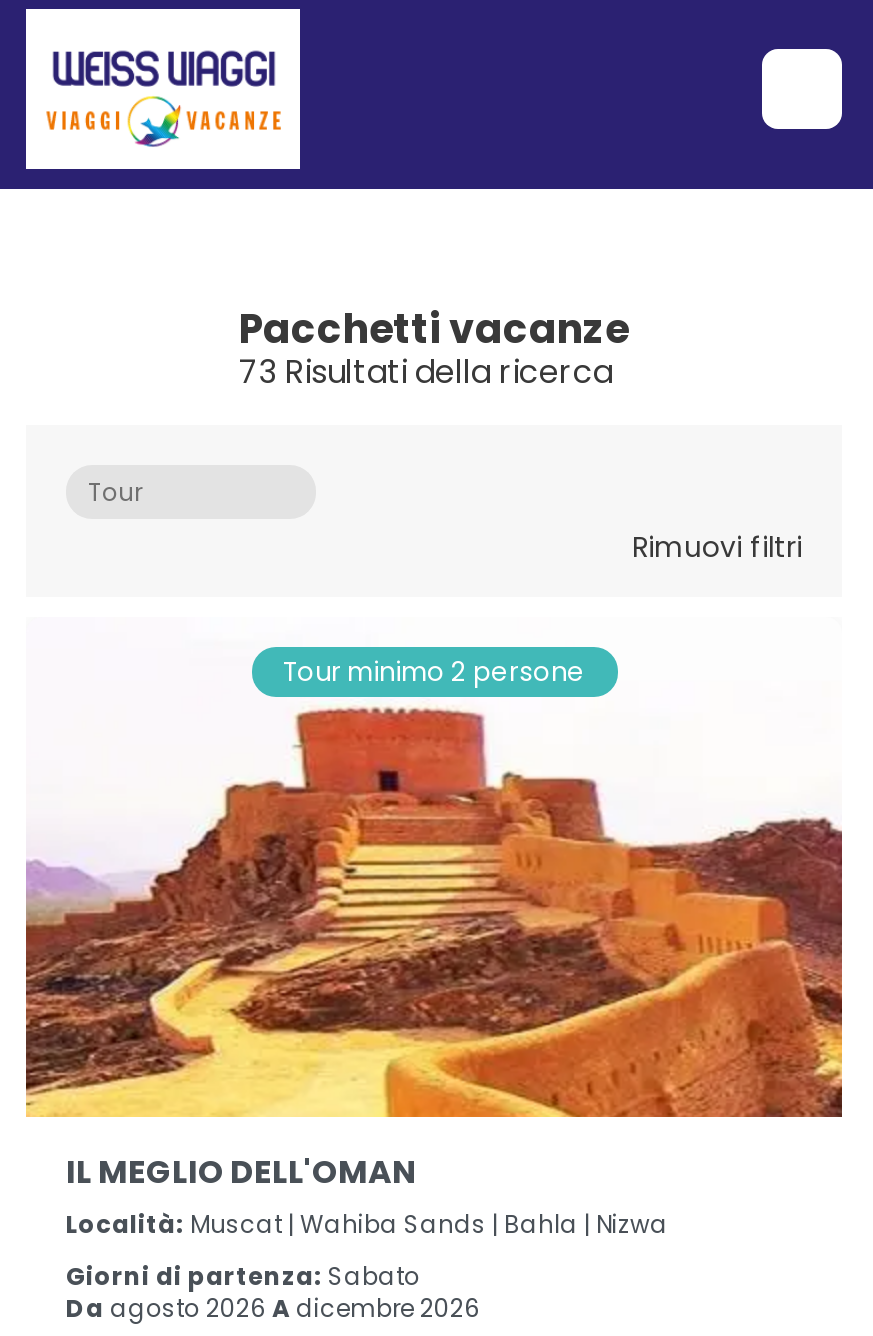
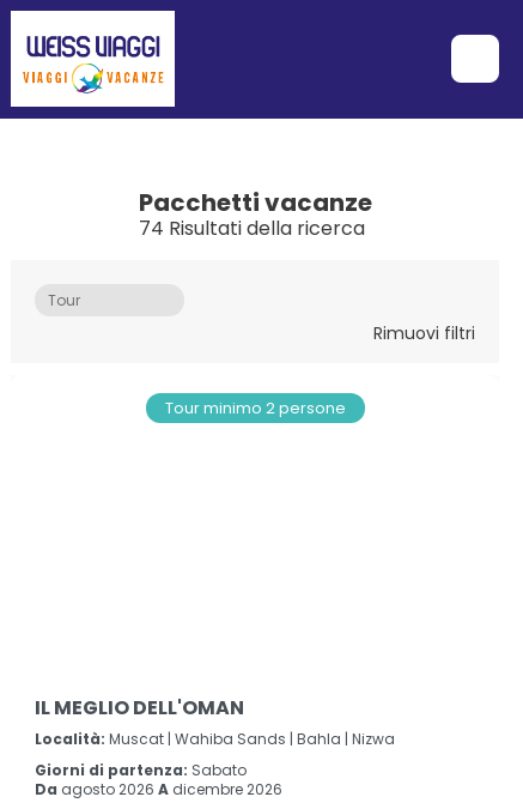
- 73 Risultati della ricerca
+ 74 Risultati della ricerca

- [image]
